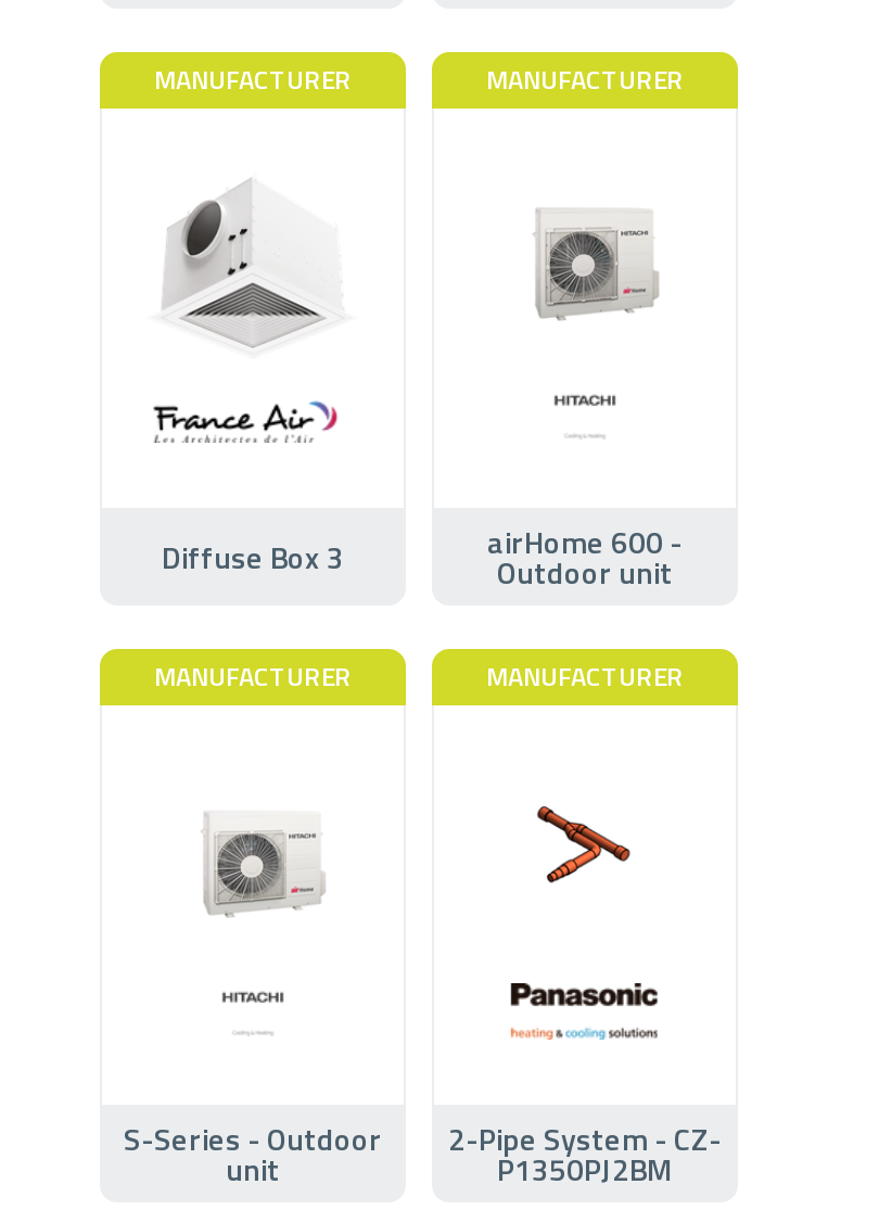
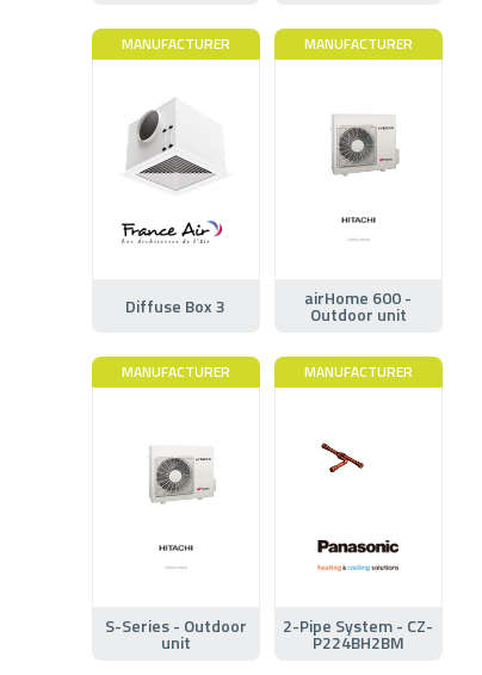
- [image]
+ [image]

- P1350PJ2BM
+ P224BH2BM
